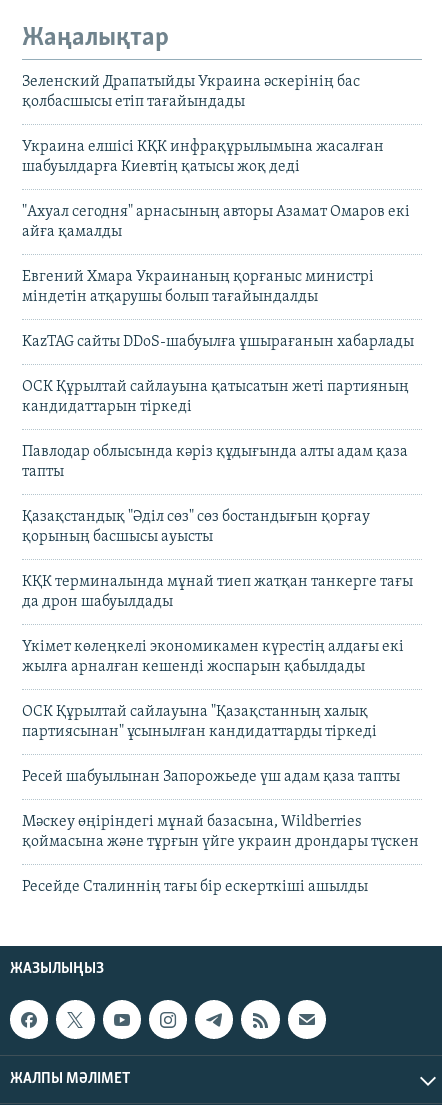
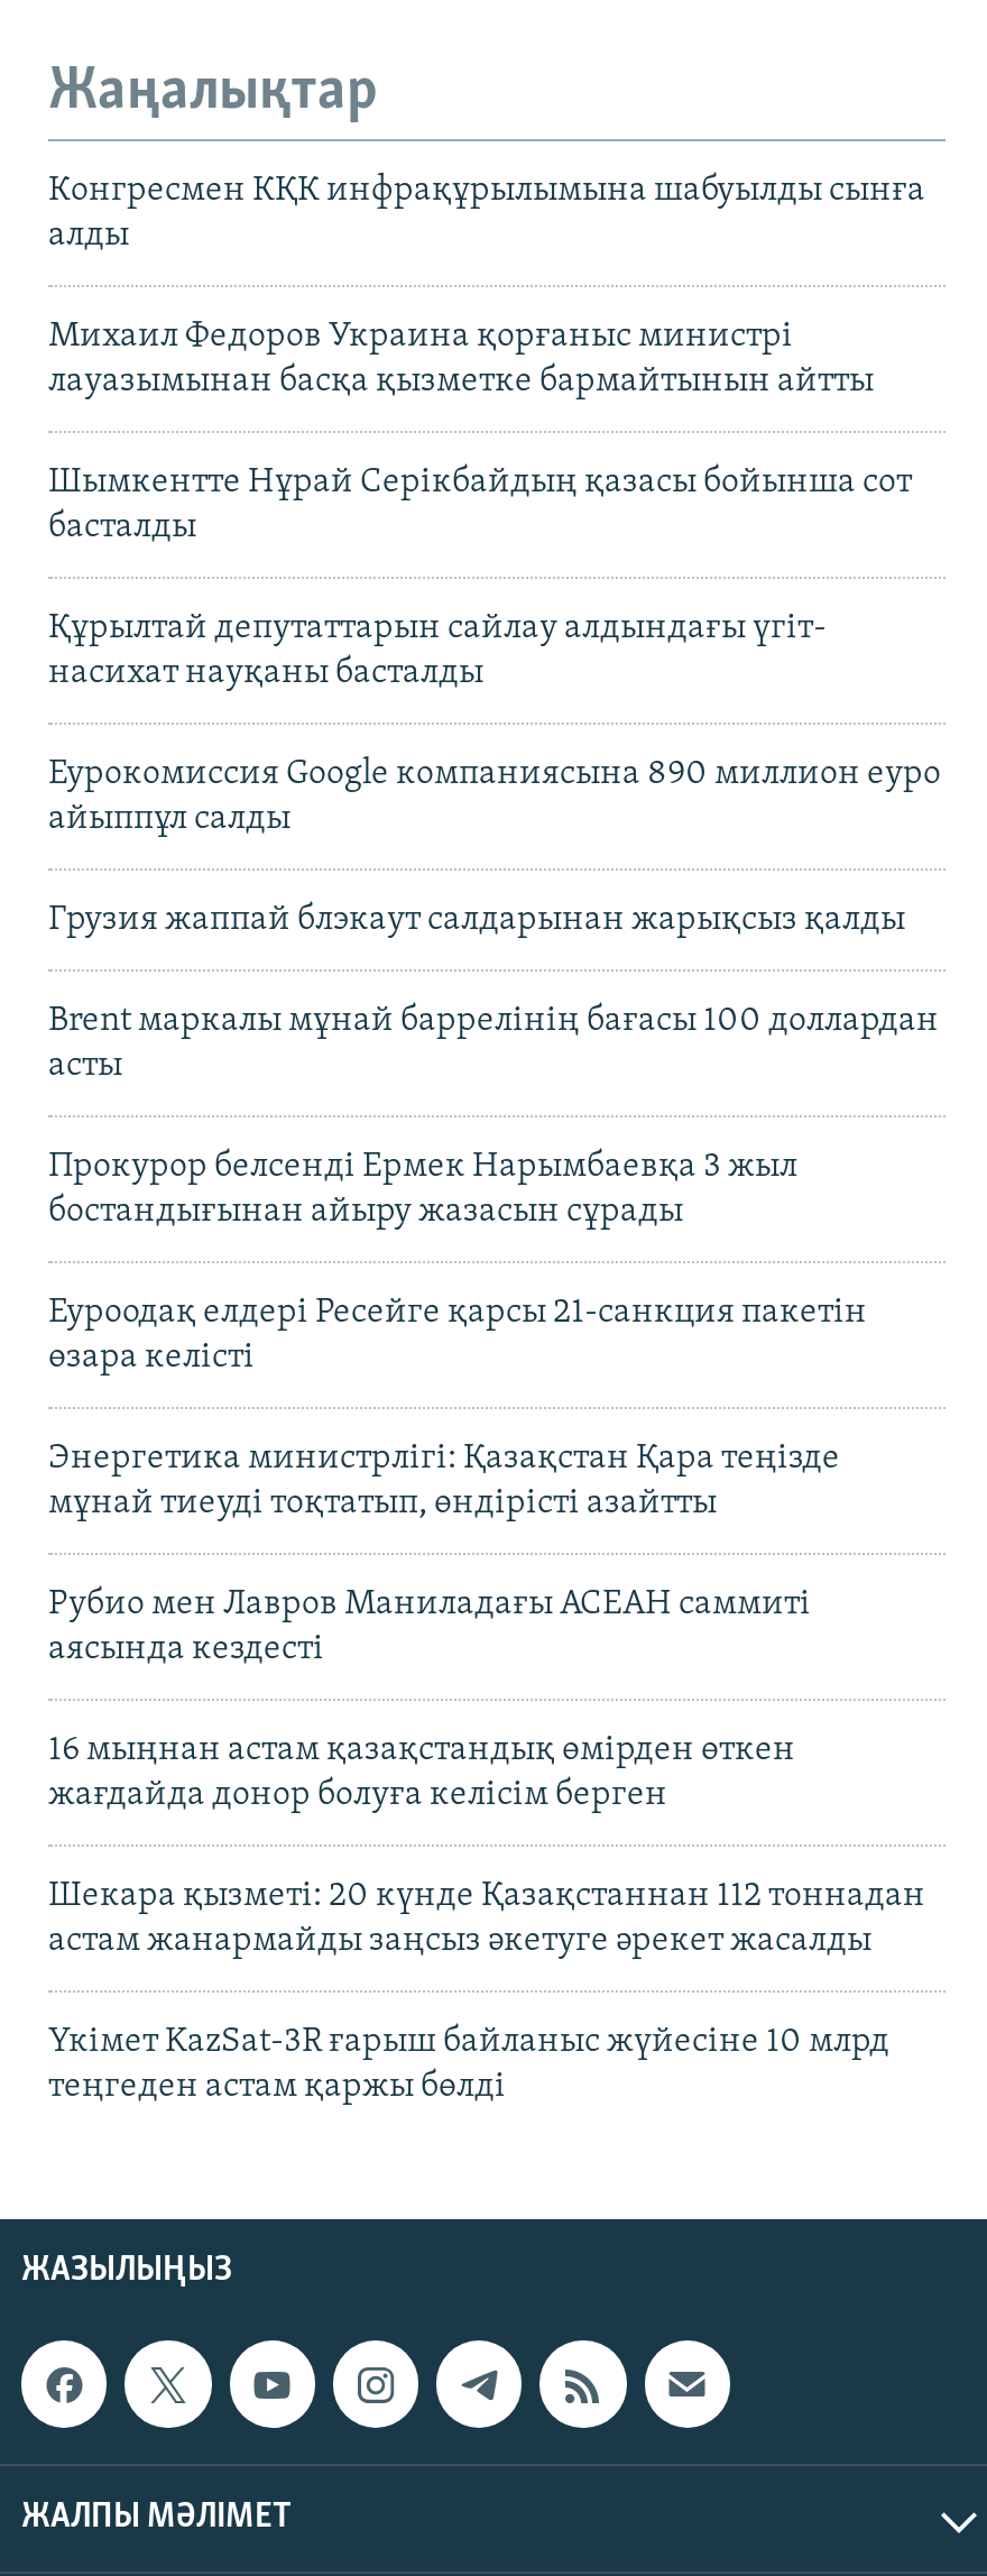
- Зеленский Драпатыйды Украина әскерінің бас
- қолбасшысы етіп тағайындады
+ Конгресмен КҚК инфрақұрылымына шабуылды сынға
+ алды

- Украина елшісі КҚК инфрақұрылымына жасалған
- шабуылдарға Киевтің қатысы жоқ деді
+ Михаил Федоров Украина қорғаныс министрі
+ лауазымынан басқа қызметке бармайтынын айтты

- "Ахуал сегодня" арнасының авторы Азамат Омаров екі
- айға қамалды
+ Шымкентте Нұрай Серікбайдың қазасы бойынша сот
+ басталды

- Евгений Хмара Украинаның қорғаныс министрі
- міндетін атқарушы болып тағайындалды
+ Құрылтай депутаттарын сайлау алдындағы үгіт-
+ насихат науқаны басталды

- KazTAG сайты DDoS-шабуылға ұшырағанын хабарлады
+ Еурокомиссия Google компаниясына 890 миллион еуро
+ айыппұл салды

- ОСК Құрылтай сайлауына қатысатын жеті партияның
- кандидаттарын тіркеді
+ Грузия жаппай блэкаут салдарынан жарықсыз қалды

- Павлодар облысында кәріз құдығында алты адам қаза
- тапты
+ Brent маркалы мұнай баррелінің бағасы 100 доллардан
+ асты

- Қазақстандық "Әділ сөз" сөз бостандығын қорғау
- қорының басшысы ауысты
+ Прокурор белсенді Ермек Нарымбаевқа 3 жыл
+ бостандығынан айыру жазасын сұрады

- КҚК терминалында мұнай тиеп жатқан танкерге тағы
- да дрон шабуылдады
+ Еуроодақ елдері Ресейге қарсы 21-санкция пакетін
+ өзара келісті

- Үкімет көлеңкелі экономикамен күрестің алдағы екі
- жылға арналған кешенді жоспарын қабылдады
+ Энергетика министрлігі: Қазақстан Қара теңізде
+ мұнай тиеуді тоқтатып, өндірісті азайтты

- ОСК Құрылтай сайлауына "Қазақстанның халық
- партиясынан" ұсынылған кандидаттарды тіркеді
+ Рубио мен Лавров Маниладағы АСЕАН саммиті
+ аясында кездесті

- Ресей шабуылынан Запорожьеде үш адам қаза тапты
+ 16 мыңнан астам қазақстандық өмірден өткен
+ жағдайда донор болуға келісім берген

- Мәскеу өңіріндегі мұнай базасына, Wildberries
- қоймасына және тұрғын үйге украин дрондары түскен
+ Шекара қызметі: 20 күнде Қазақстаннан 112 тоннадан
+ астам жанармайды заңсыз әкетуге әрекет жасалды

- Ресейде Сталиннің тағы бір ескерткіші ашылды
+ Үкімет KazSat-3R ғарыш байланыс жүйесіне 10 млрд
+ теңгеден астам қаржы бөлді
